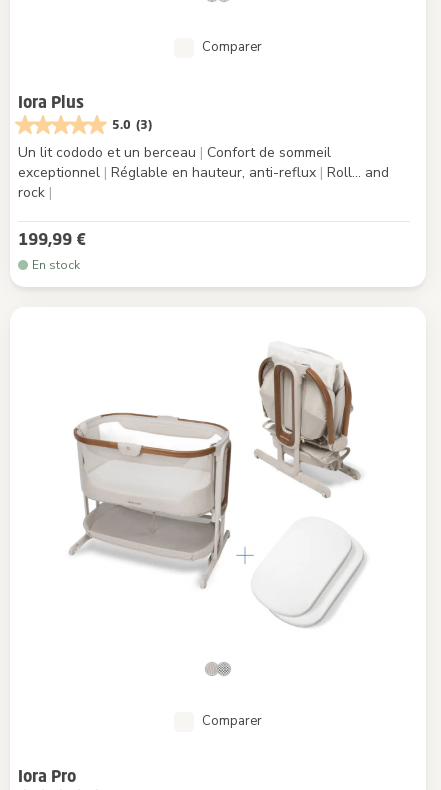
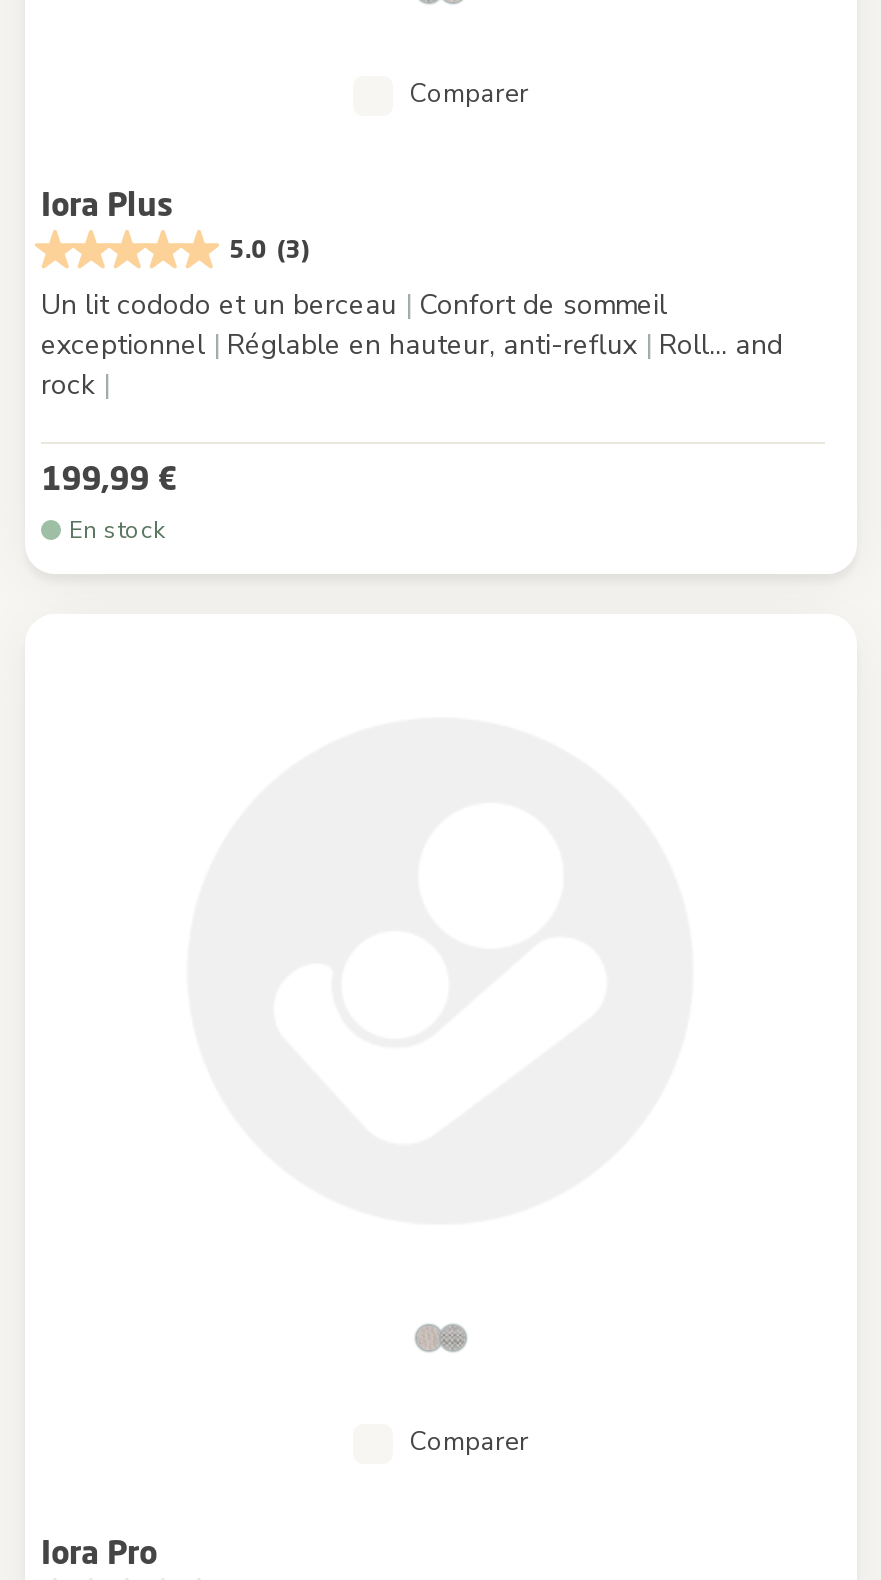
- [image]
